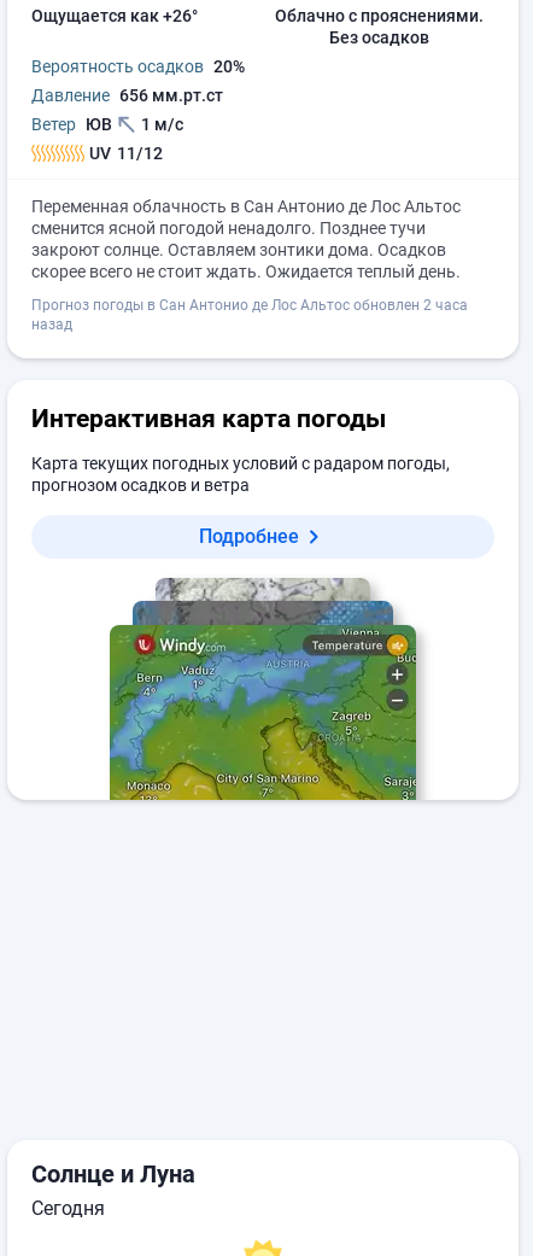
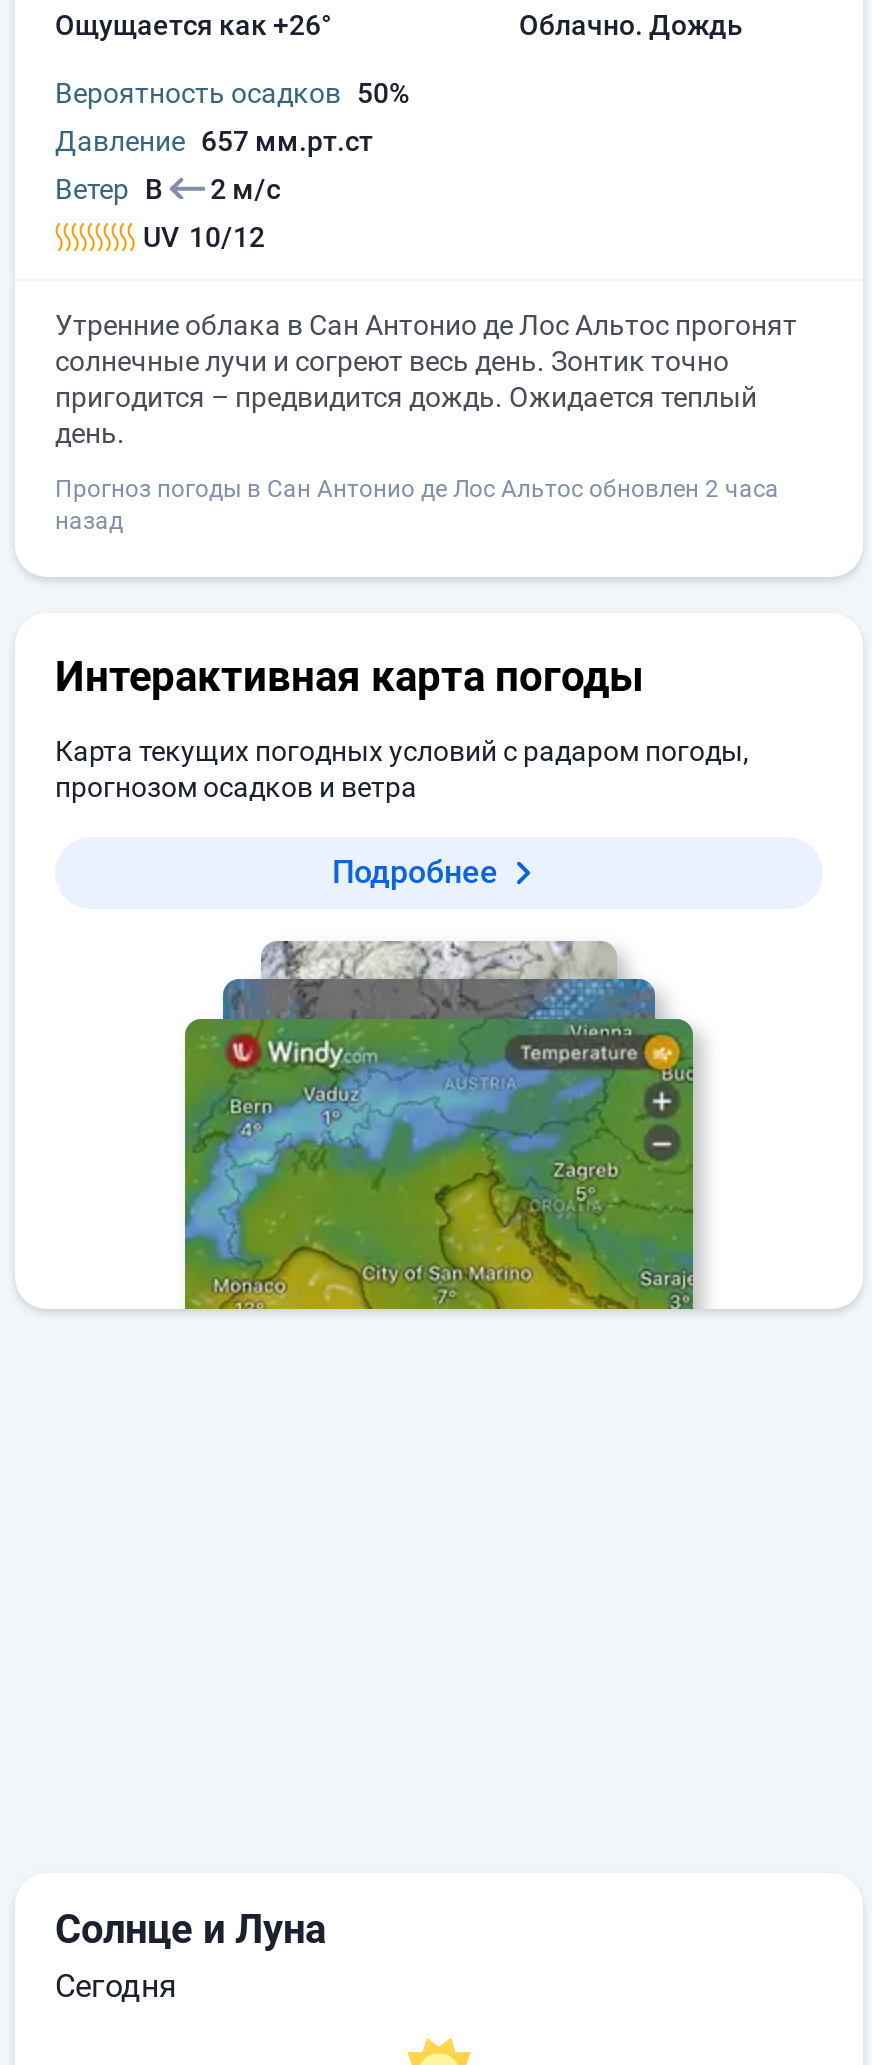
- облачно с прояснениями.
- без осадков
+ облачно.
+ дождь

- Вероятность осадков 20%
+ Вероятность осадков 50%

- Давление 656 мм.рт.ст
+ Давление 657 мм.рт.ст

- Ветер ЮВ
- 1 м/с
+ Ветер В
+ 2 м/с

- UV 11/12
+ UV 10/12

- Переменная облачность в Сан Антонио де Лос Альтос
- сменится ясной погодой ненадолго. Позднее тучи
- закроют солнце. Оставляем зонтики дома. Осадков
- скорее всего не стоит ждать. Ожидается теплый день.
+ Утренние облака в Сан Антонио де Лос Альтос прогонят
+ солнечные лучи и согреют весь день. Зонтик точно
+ пригодится – предвидится дождь. Ожидается теплый
+ день.
